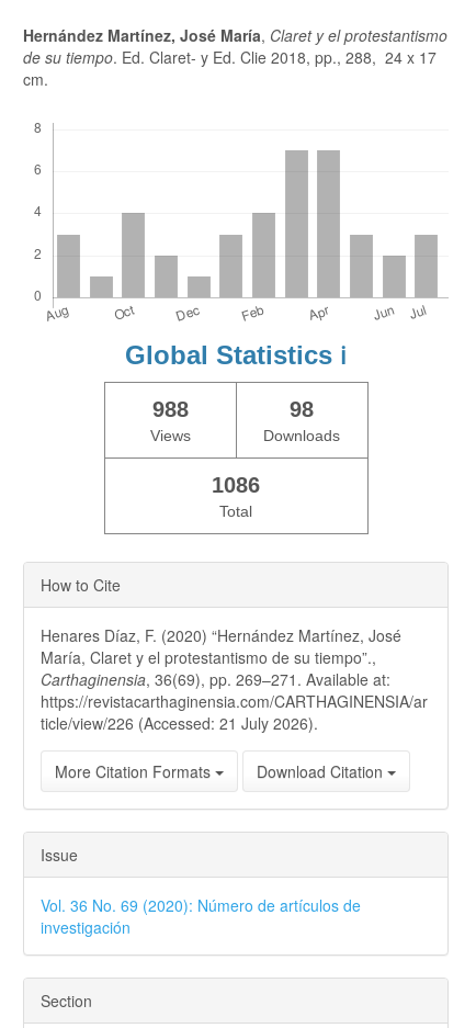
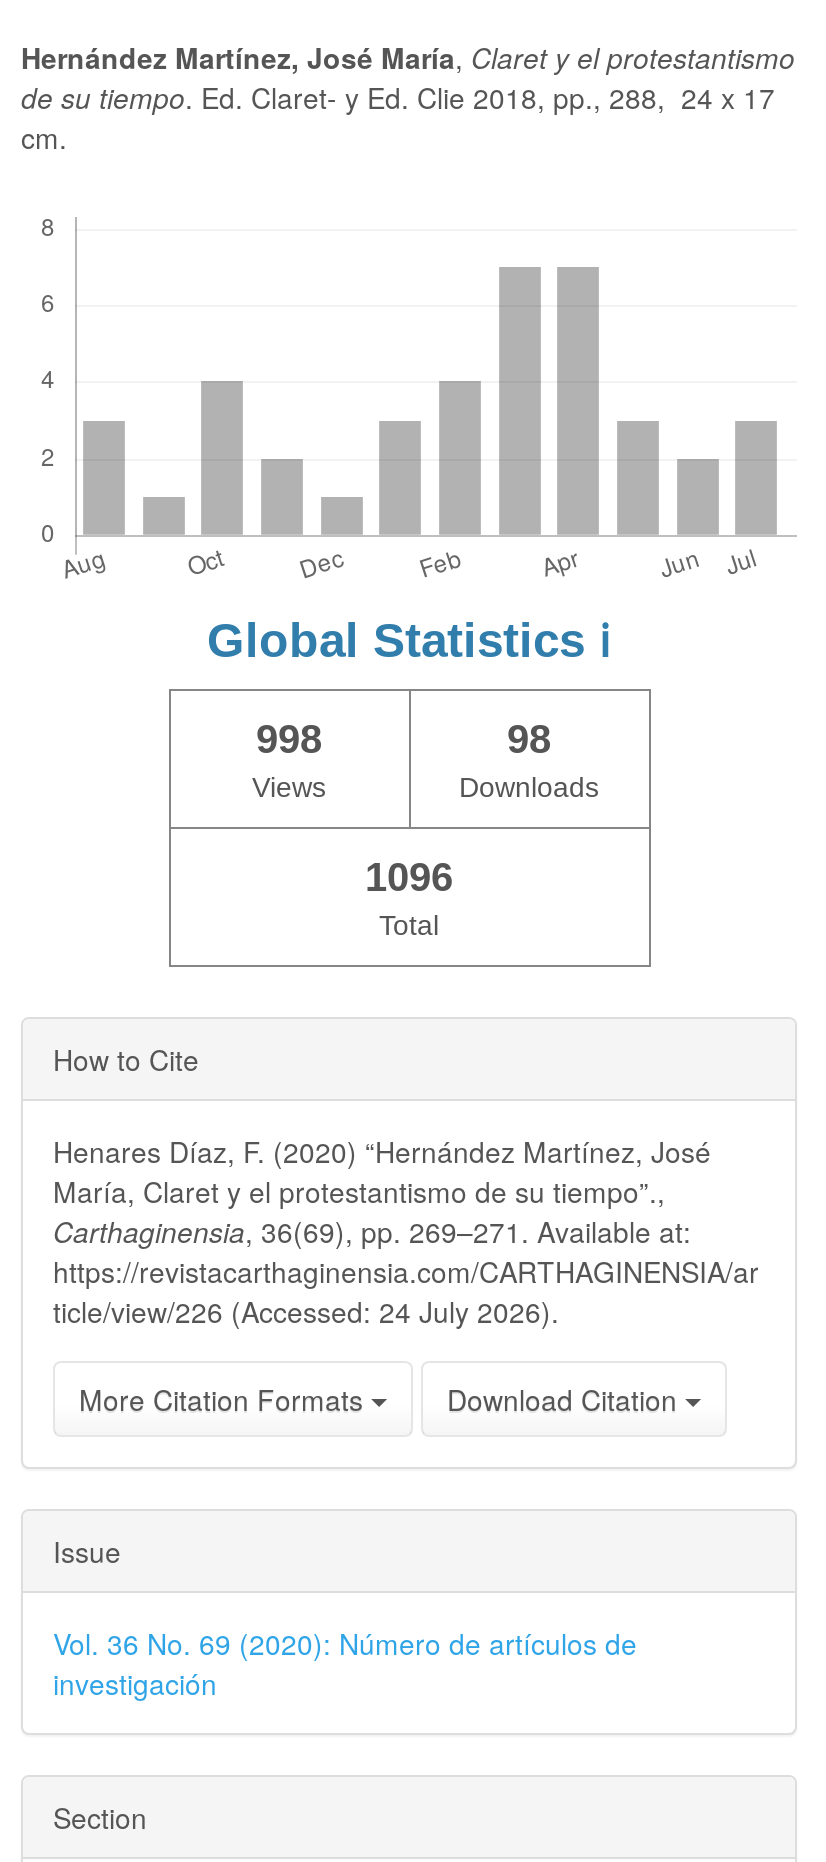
- 988
+ 998

- 1086
+ 1096

- ticle/view/226 (Accessed: 21 July 2026).
+ ticle/view/226 (Accessed: 24 July 2026).
